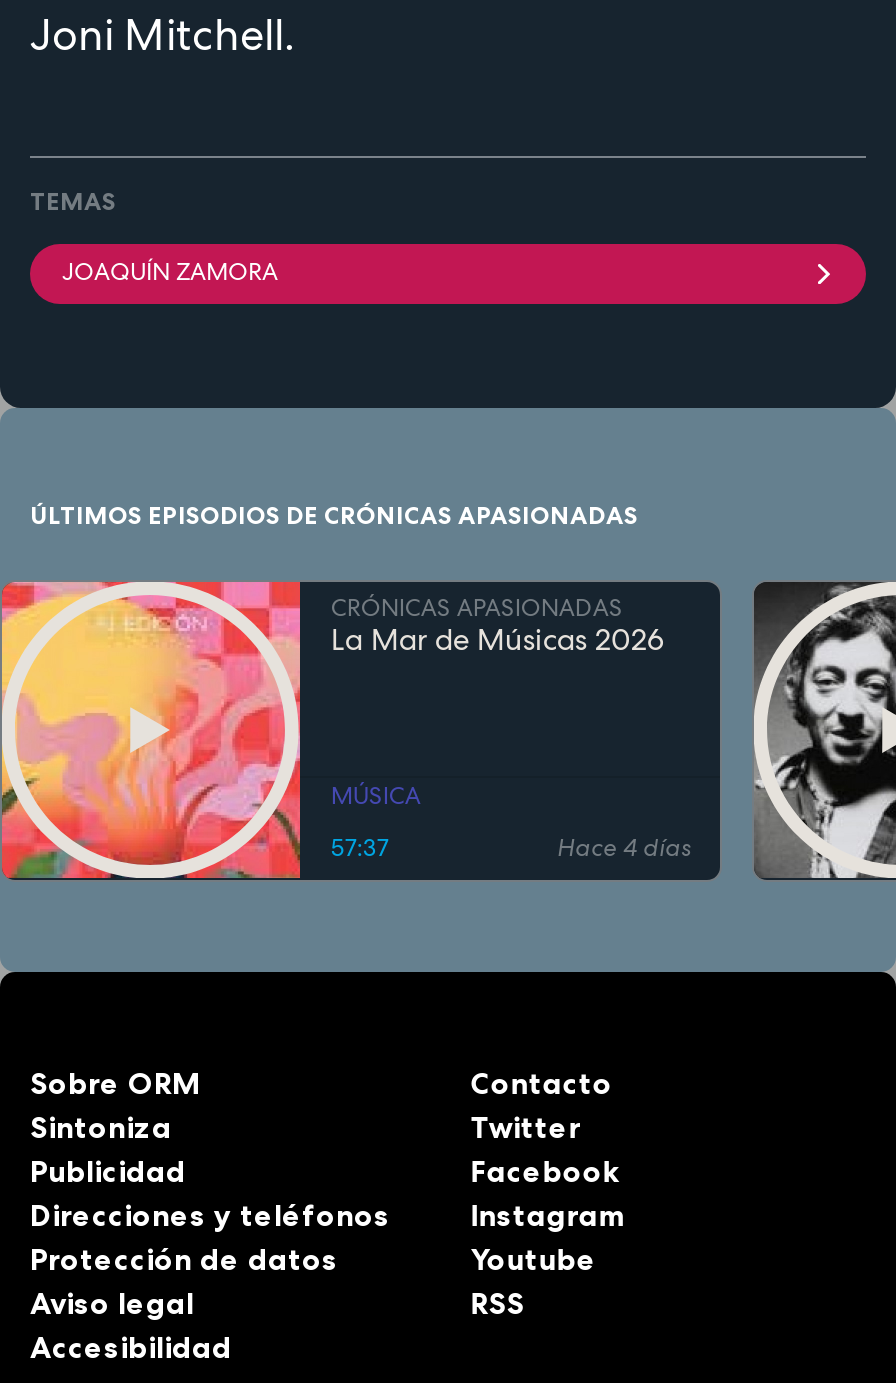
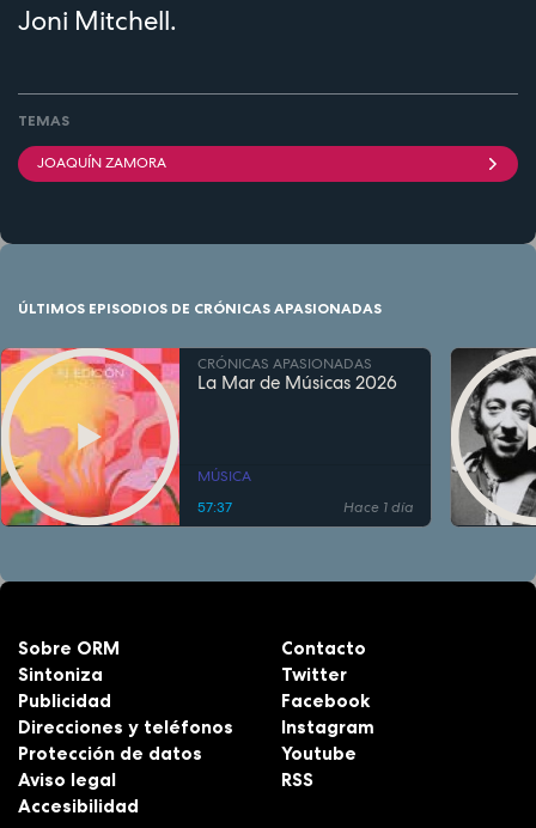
- Hace 4 días
+ Hace 1 día
